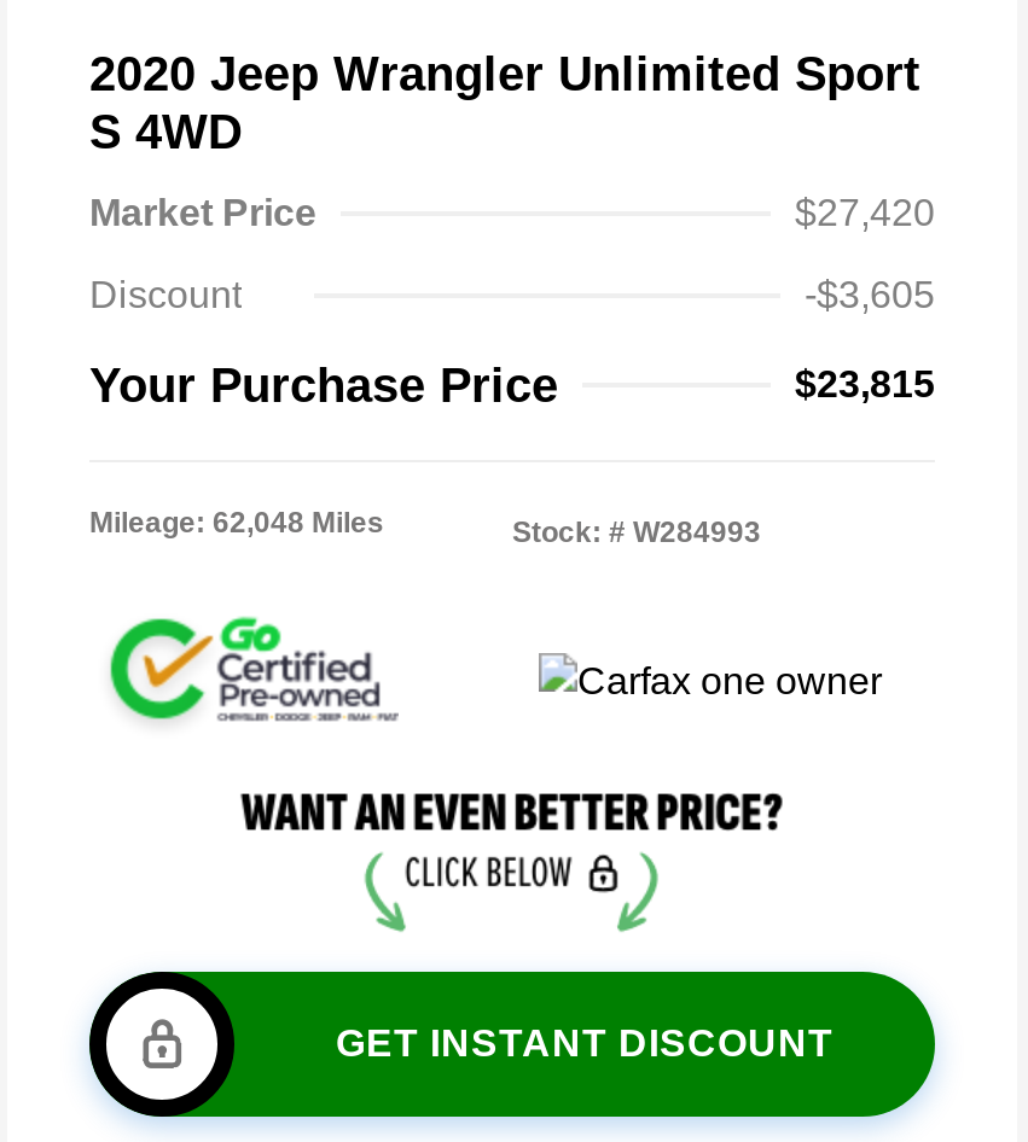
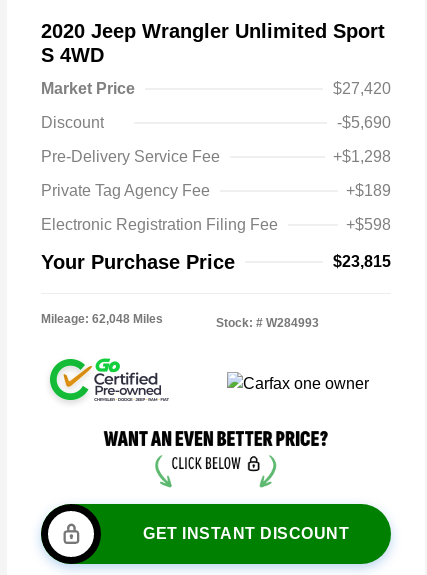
- -$3,605
+ -$5,690
+ Pre-Delivery Service Fee
+ +$1,298
+ Private Tag Agency Fee
+ +$189
+ Electronic Registration Filing Fee
+ +$598
